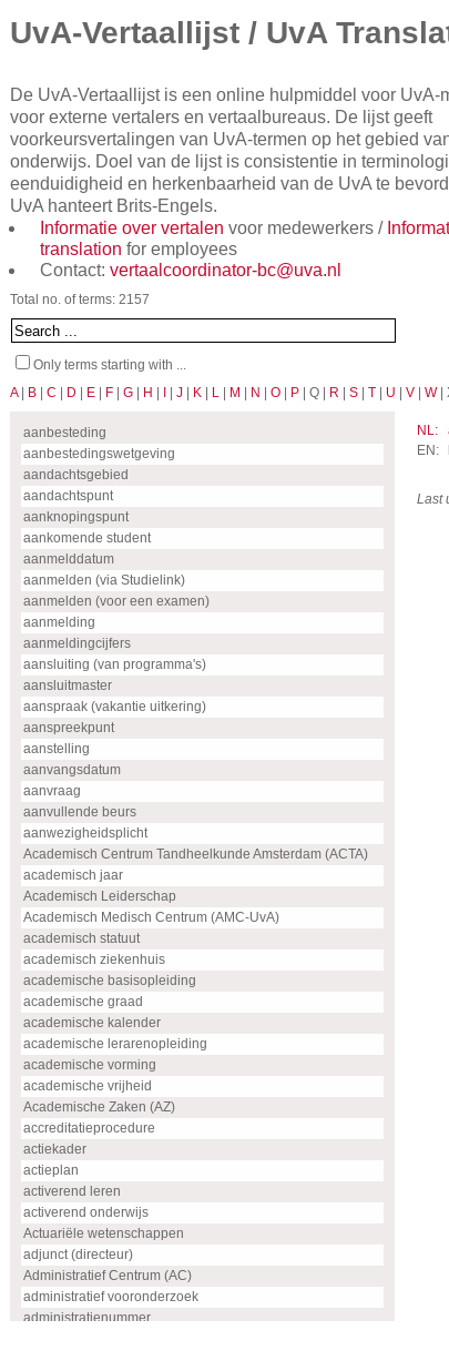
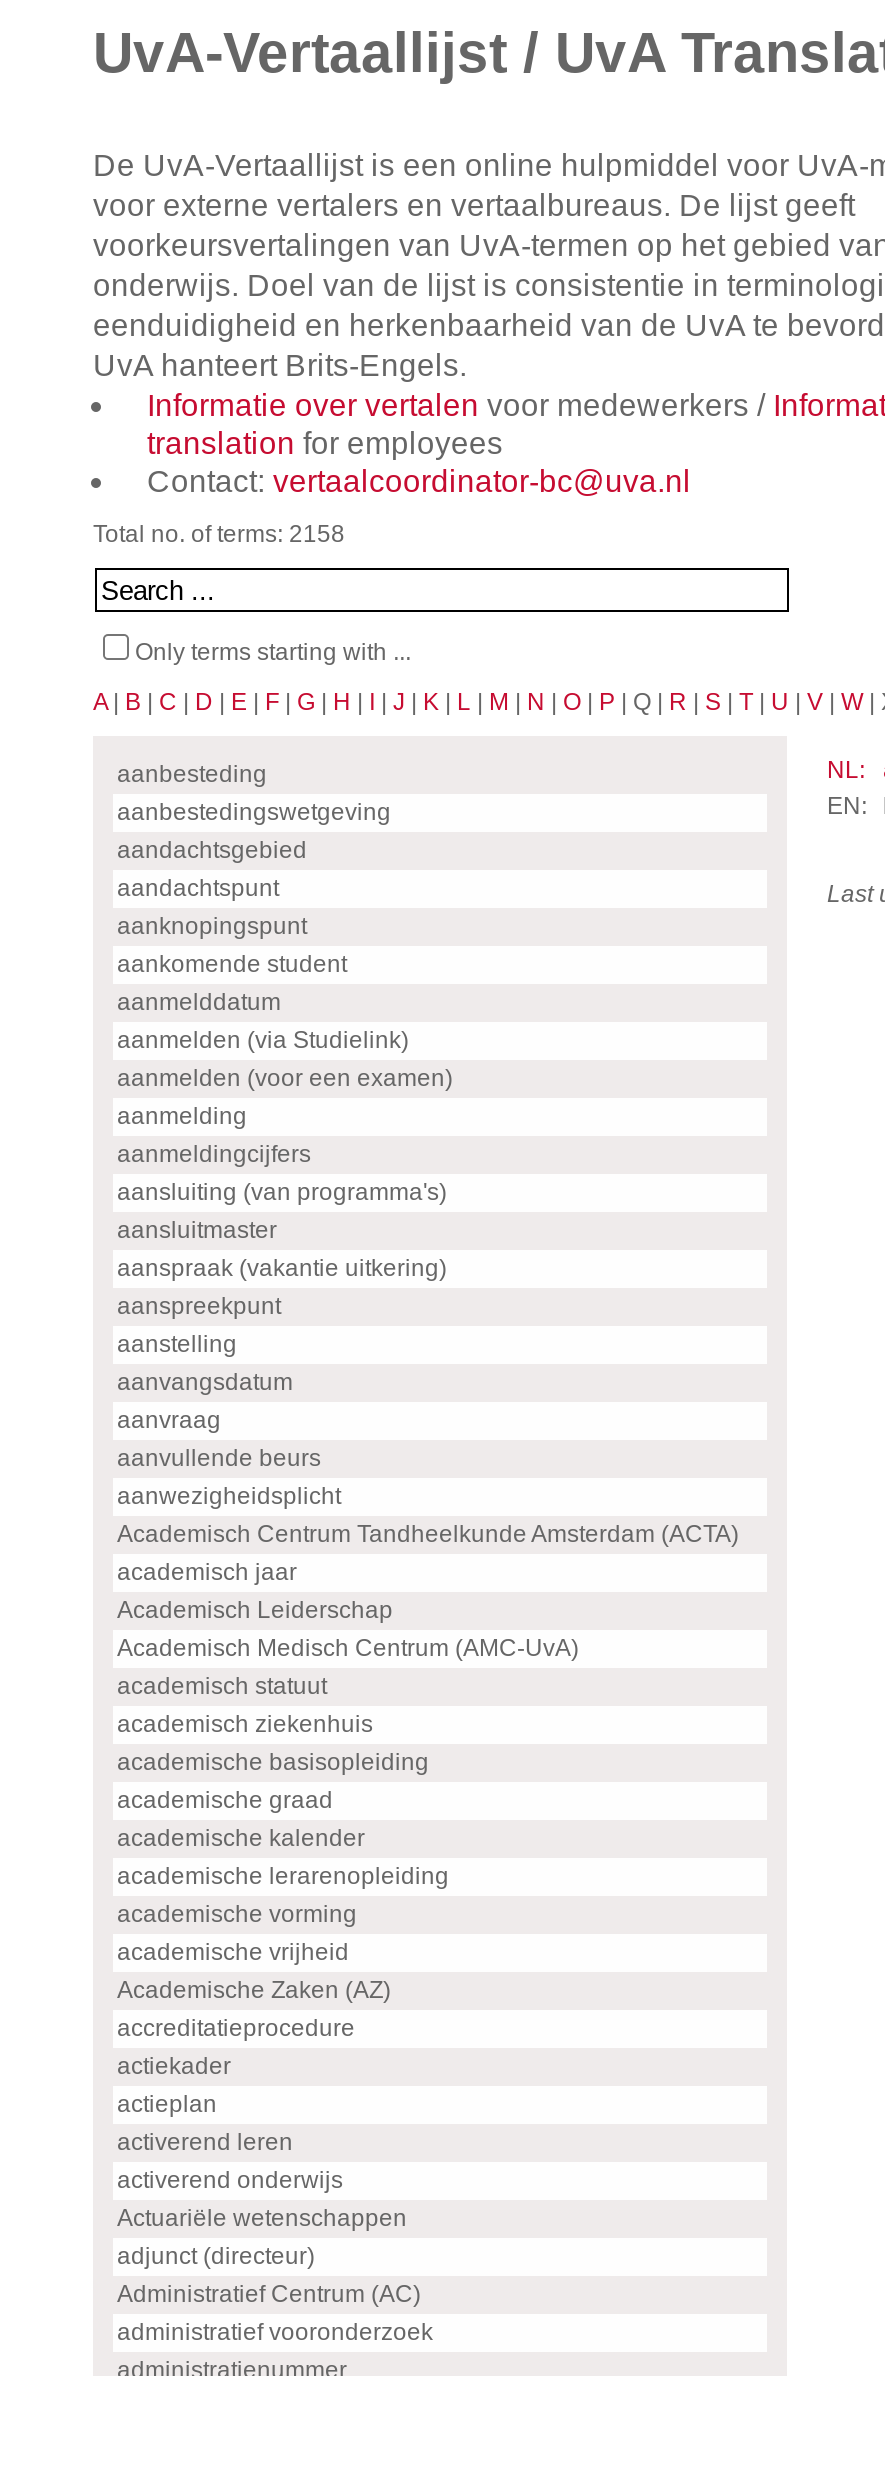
- Total no. of terms: 2157
+ Total no. of terms: 2158
